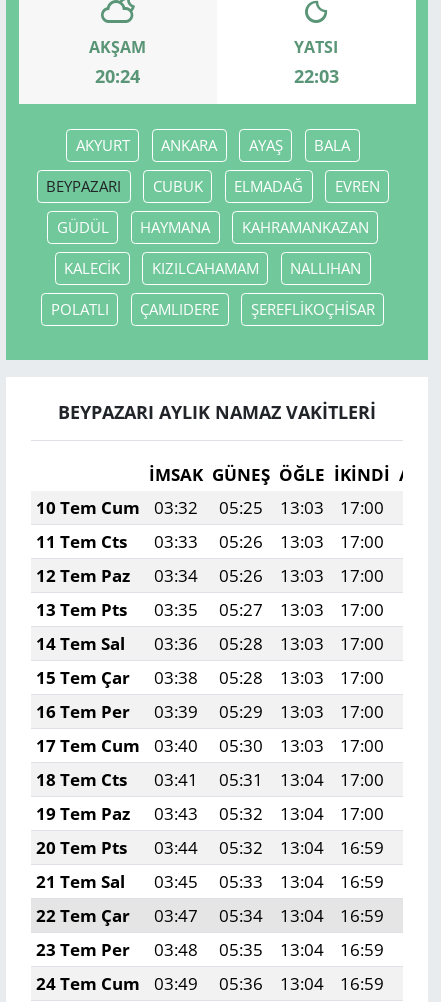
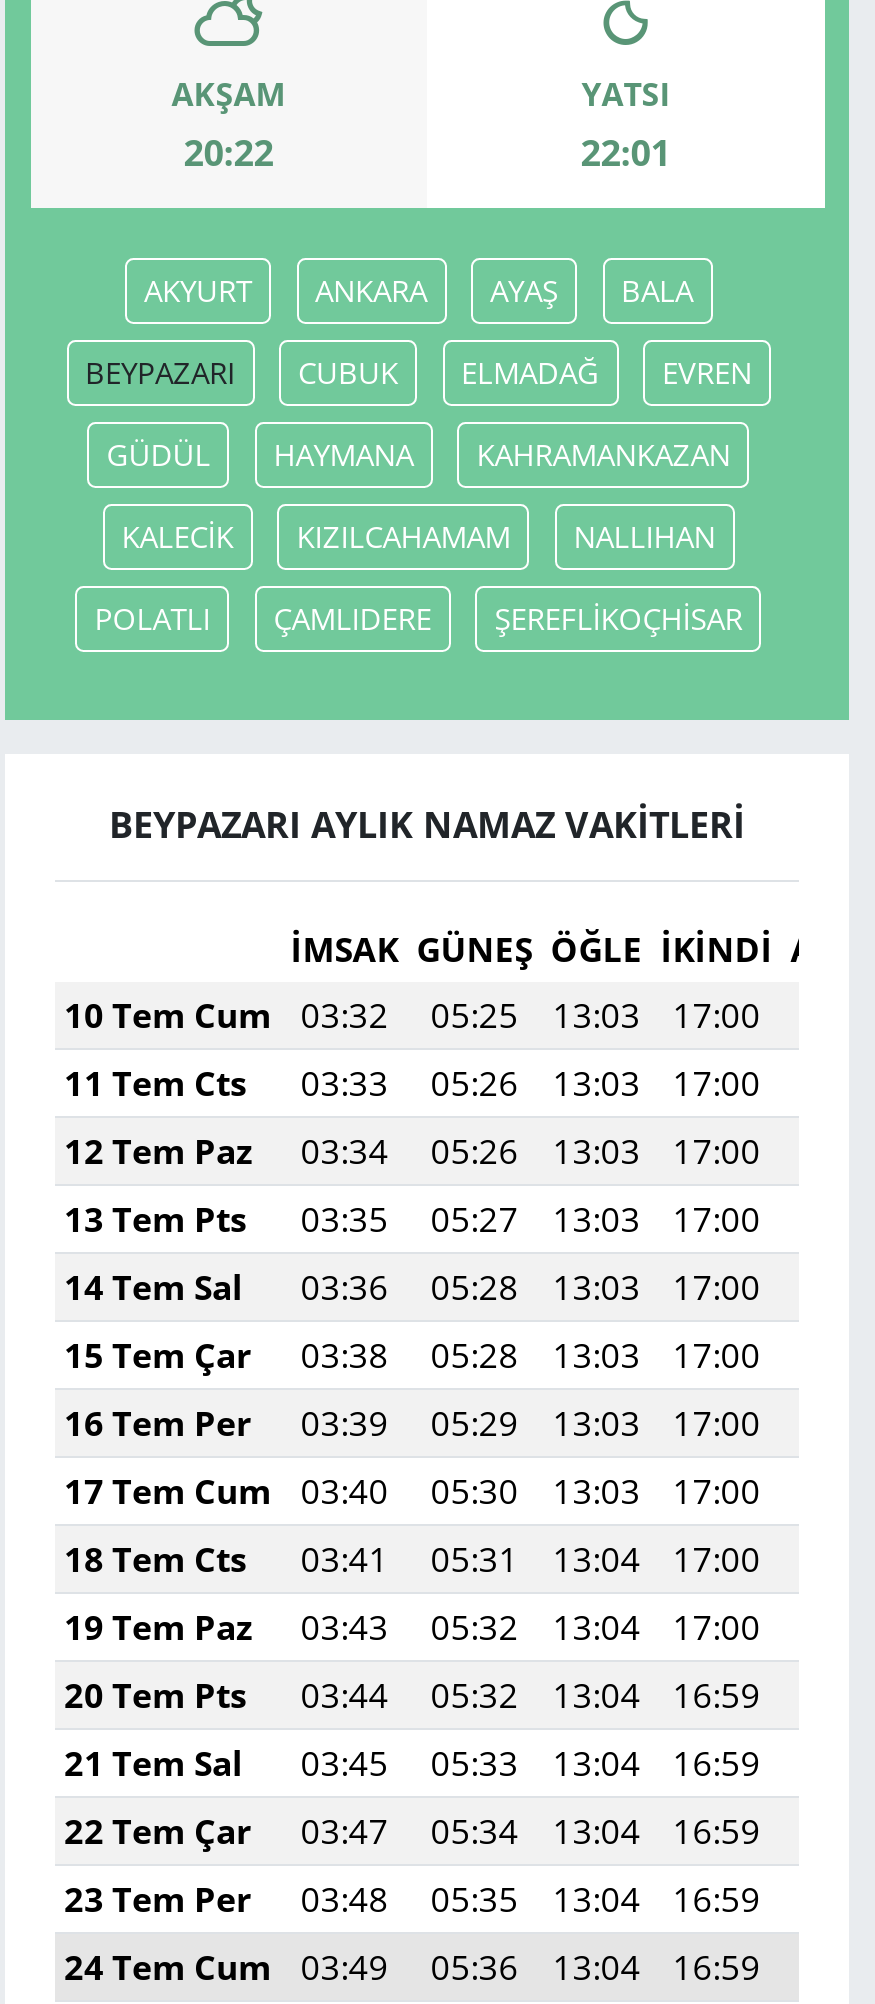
- 20:24
+ 20:22

- 22:03
+ 22:01
